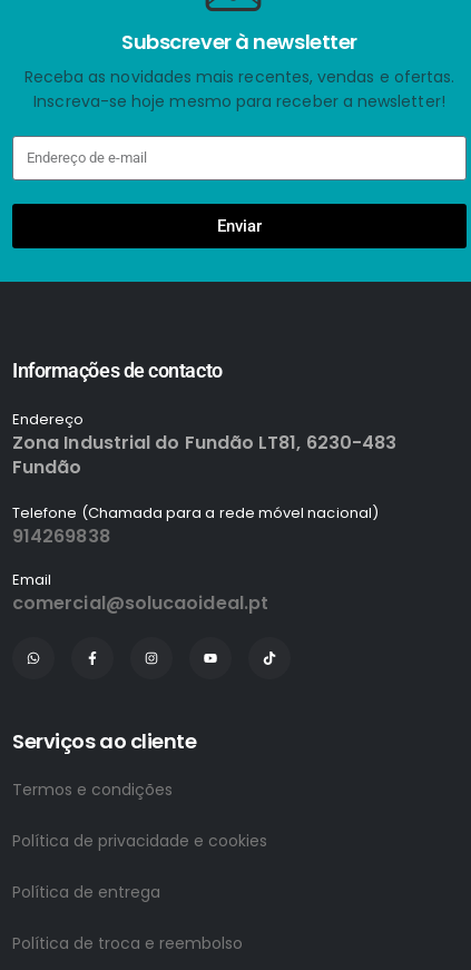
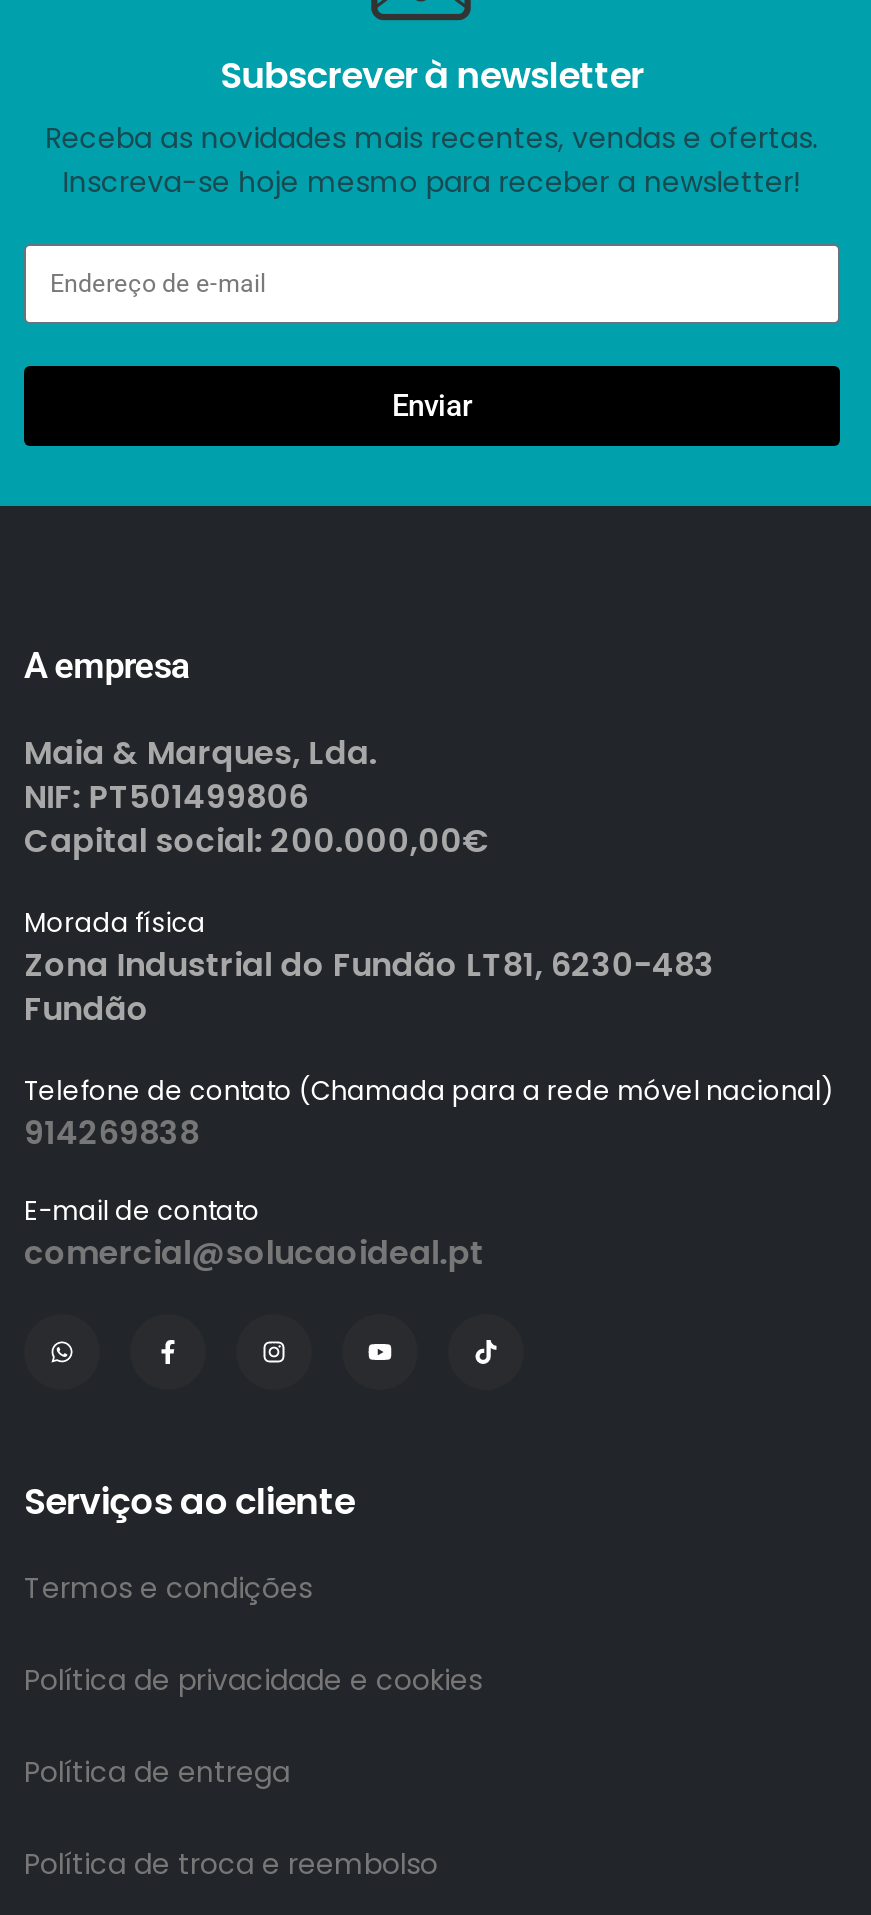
- Informações de contacto
- Endereço
+ A empresa
+ Maia & Marques, Lda.
+ NIF: PT501499806
+ Capital social: 200.000,00€
+ Morada física

- Telefone (Chamada para a rede móvel nacional)
+ Telefone de contato (Chamada para a rede móvel nacional)

- Email
+ E-mail de contato
